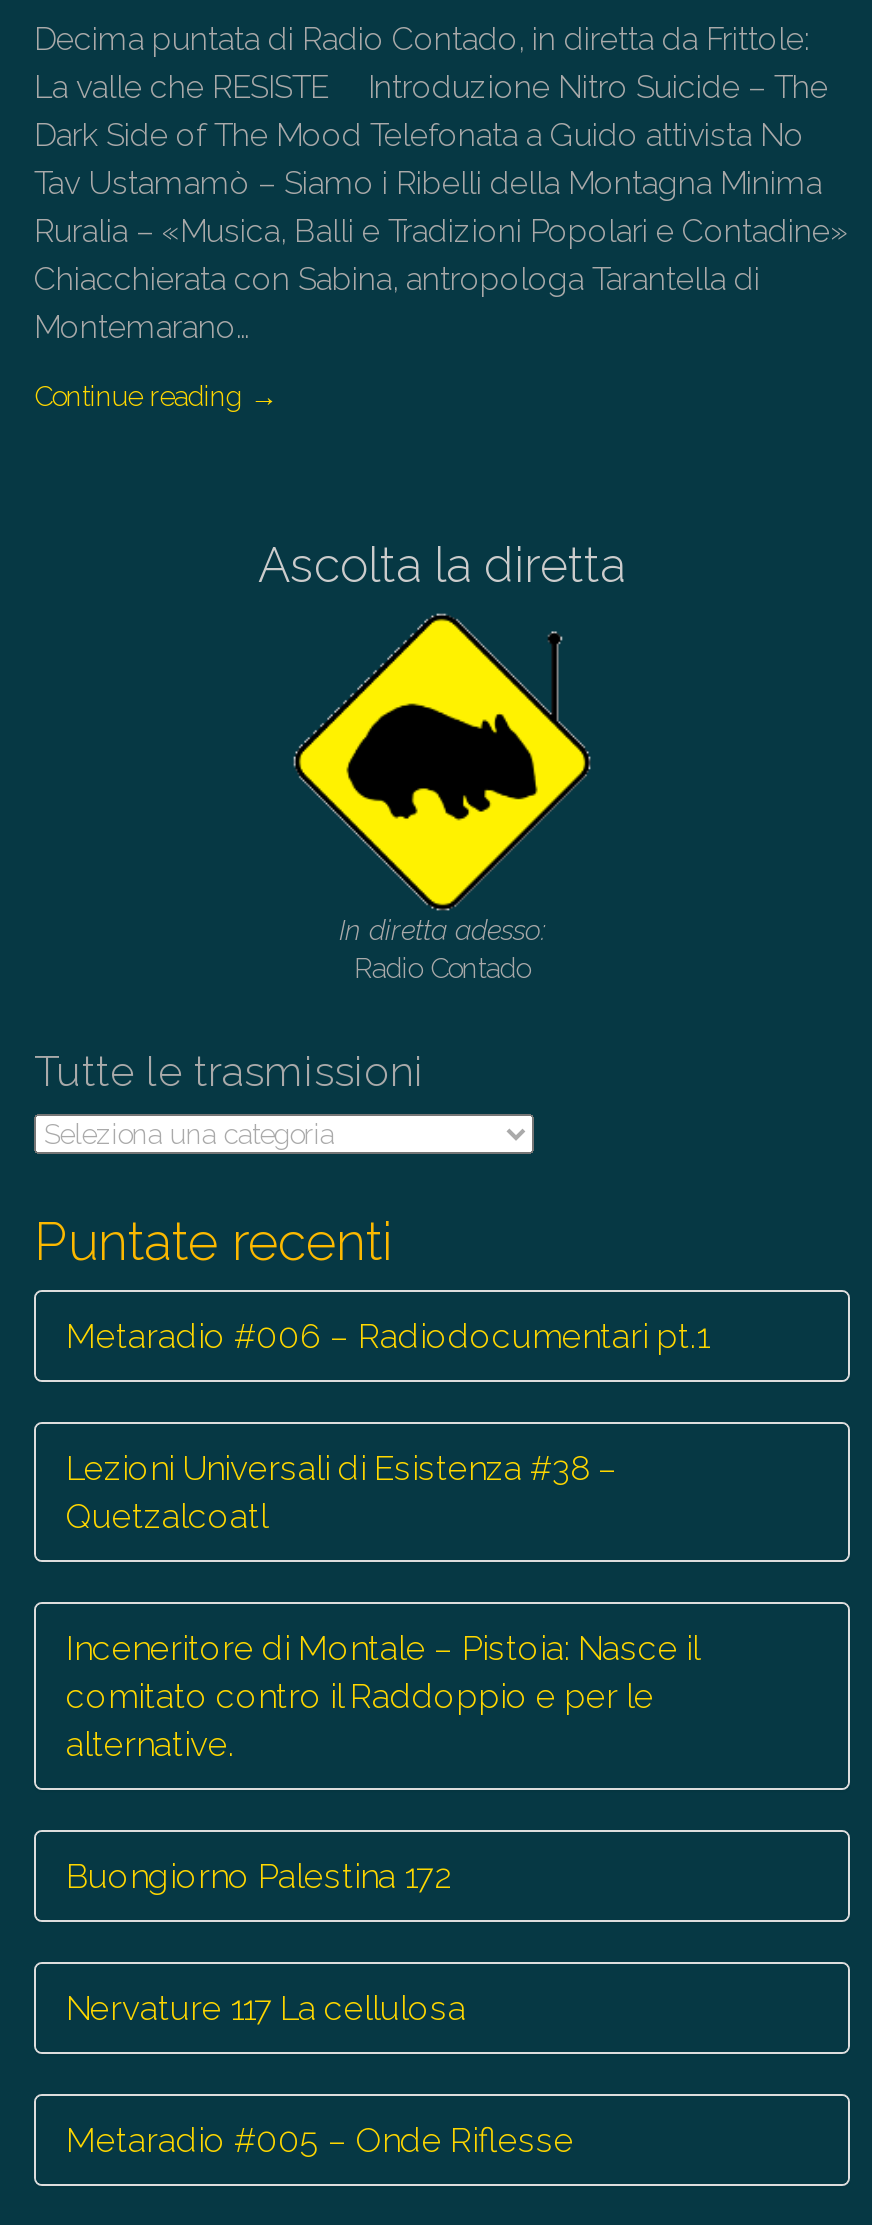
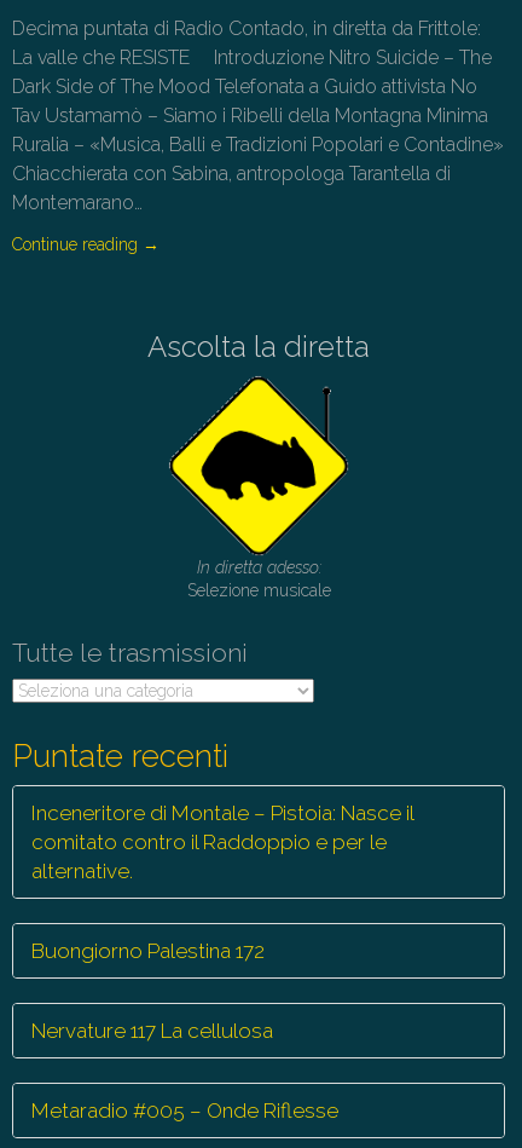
- Radio Contado
+ Selezione musicale

- Metaradio #006 – Radiodocumentari pt.1
- Lezioni Universali di Esistenza #38 –
- Quetzalcoatl
